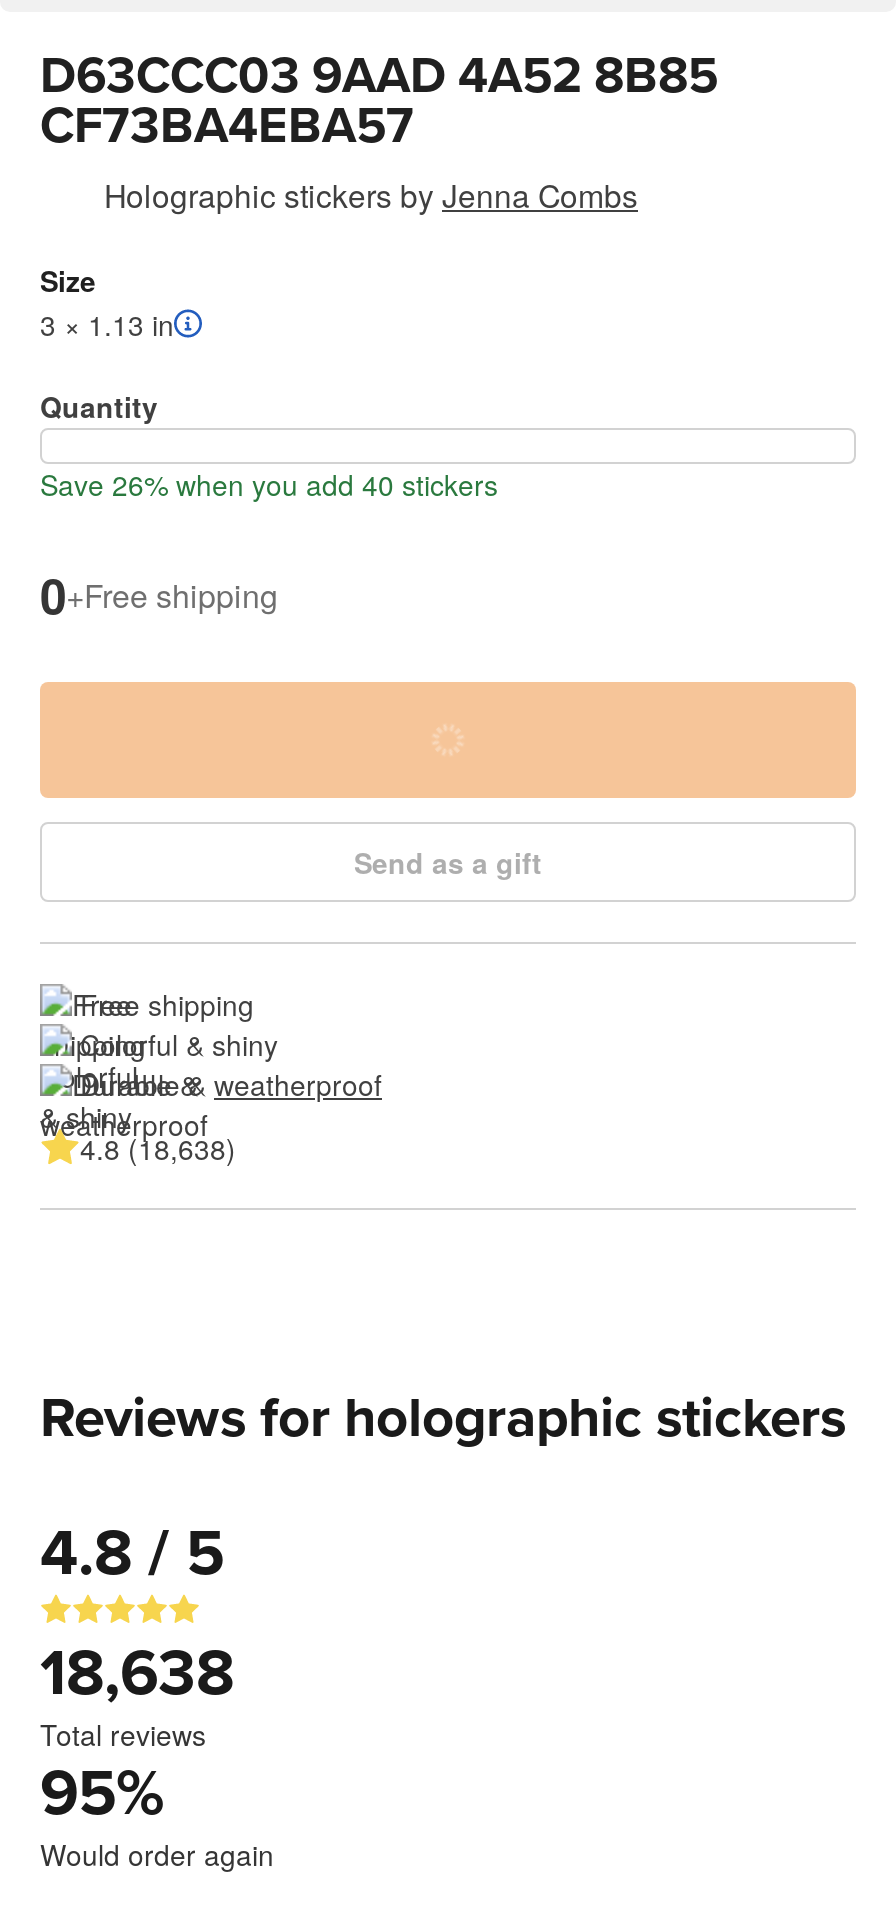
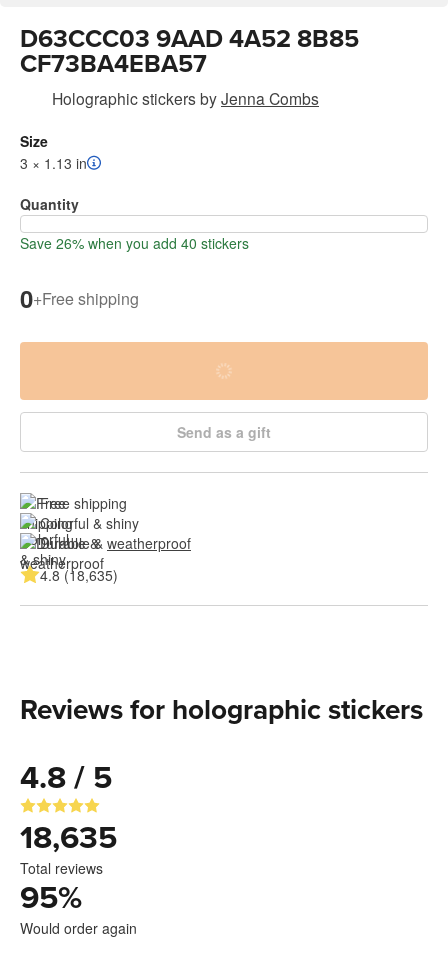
- 4.8 (18,638)
+ 4.8 (18,635)

- 18,638
+ 18,635
